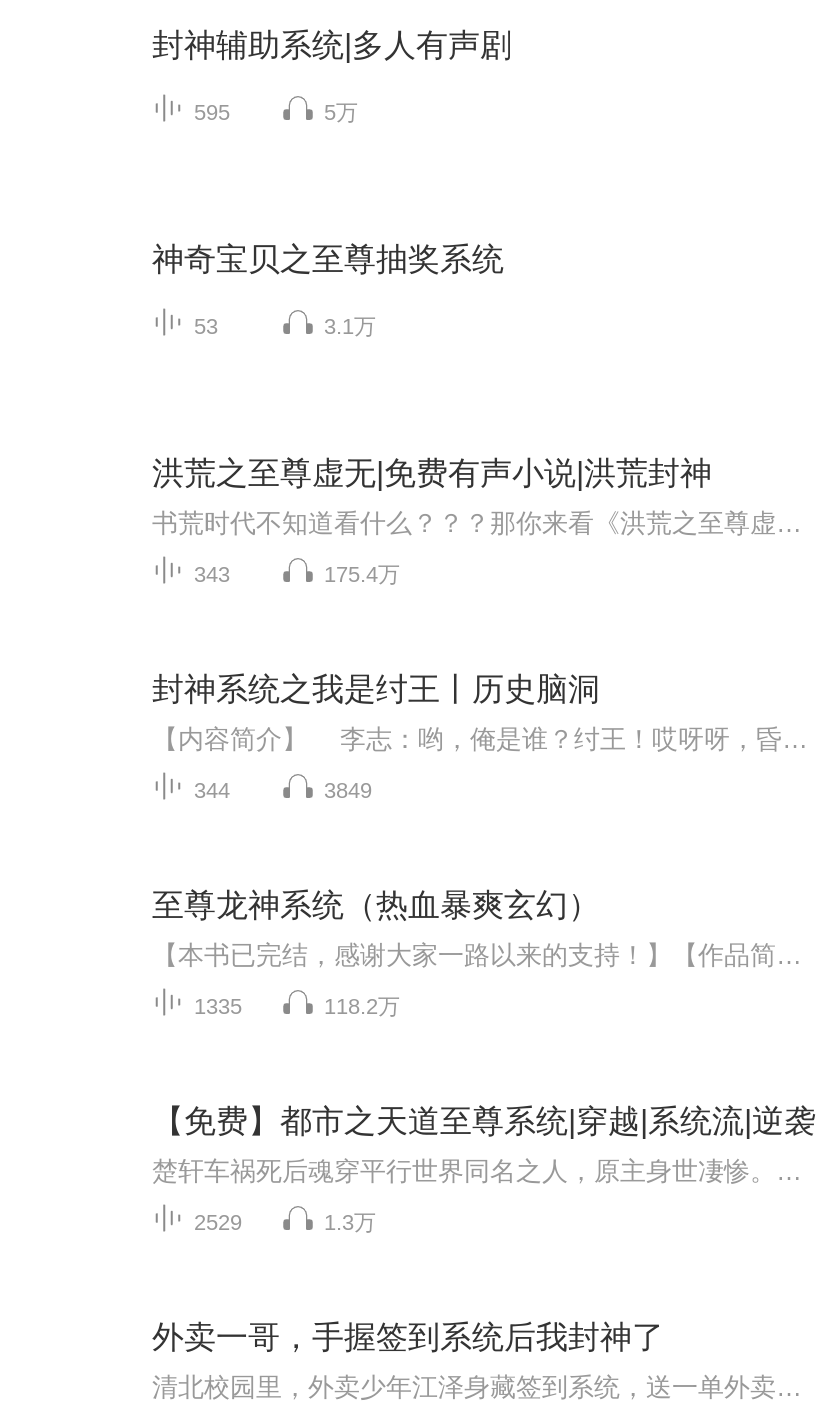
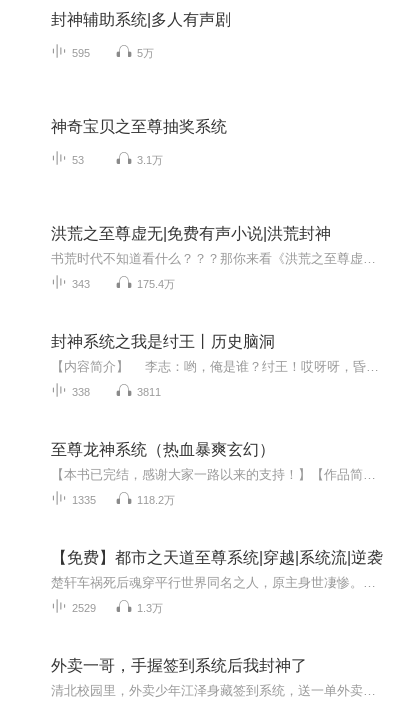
- 344
+ 338

- 3849
+ 3811
